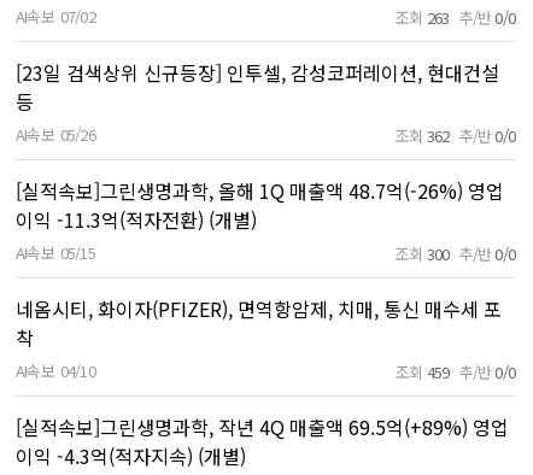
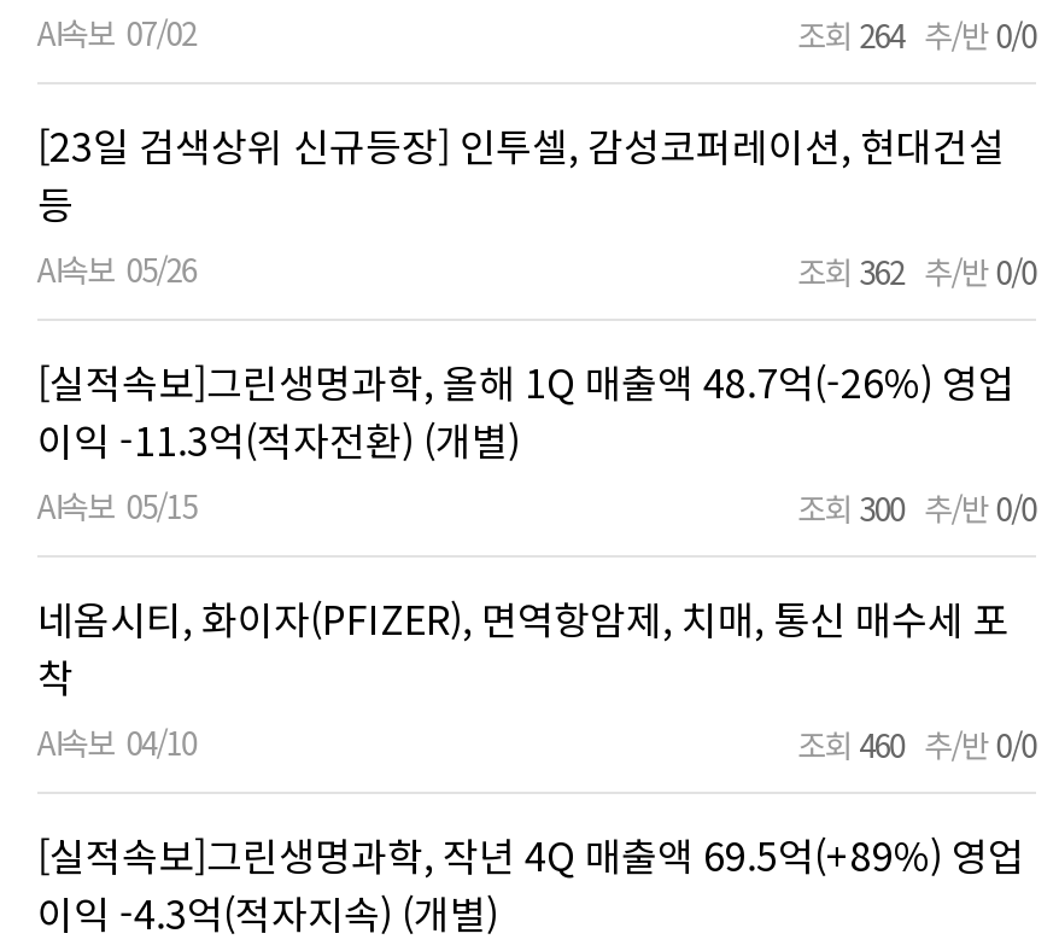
- 조회 263 추/반 0/0
+ 조회 264 추/반 0/0

- 조회 459 추/반 0/0
+ 조회 460 추/반 0/0
